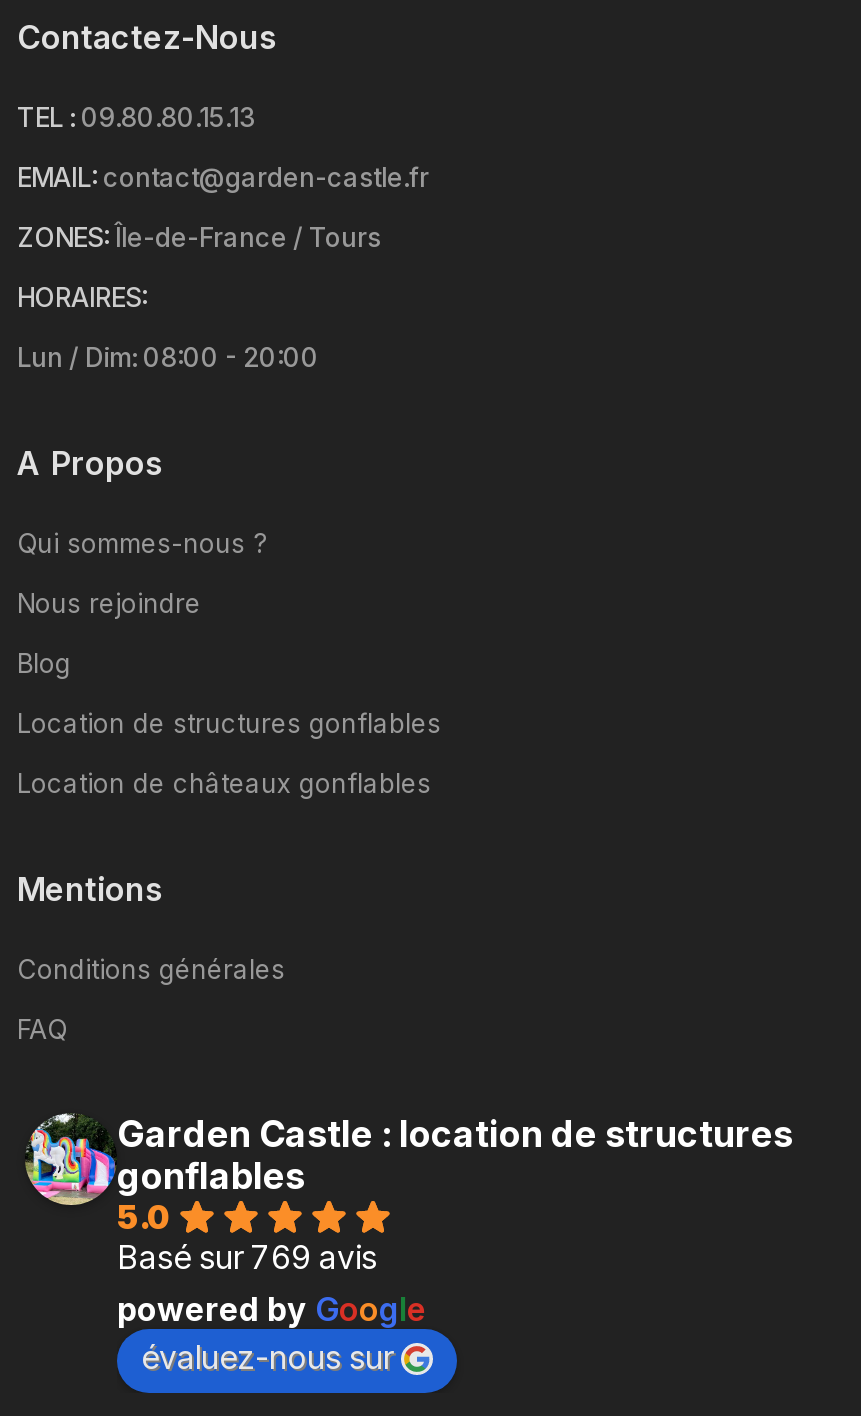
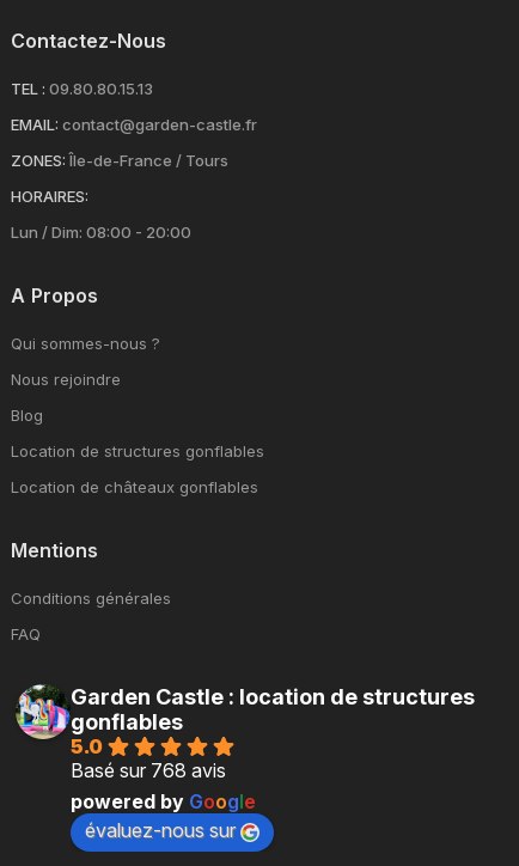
- Basé sur 769 avis
+ Basé sur 768 avis
